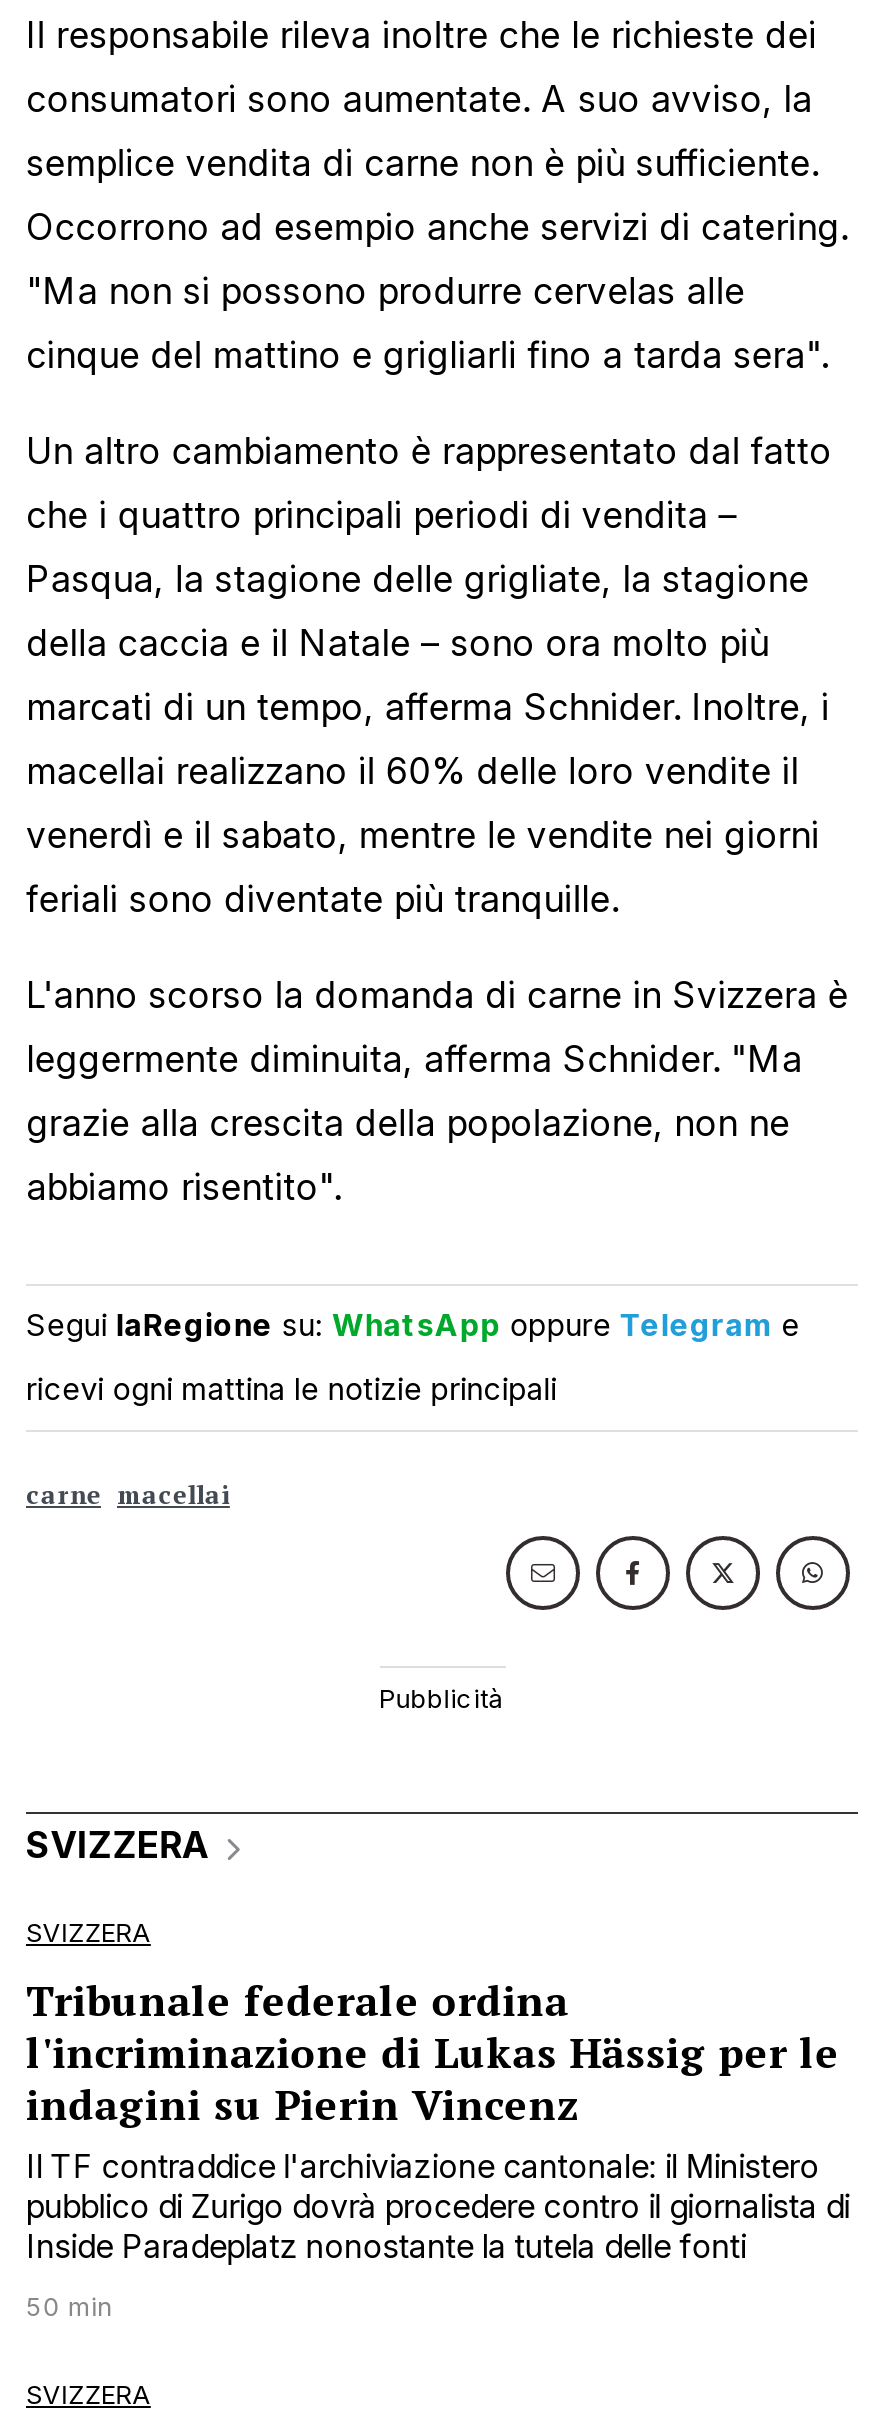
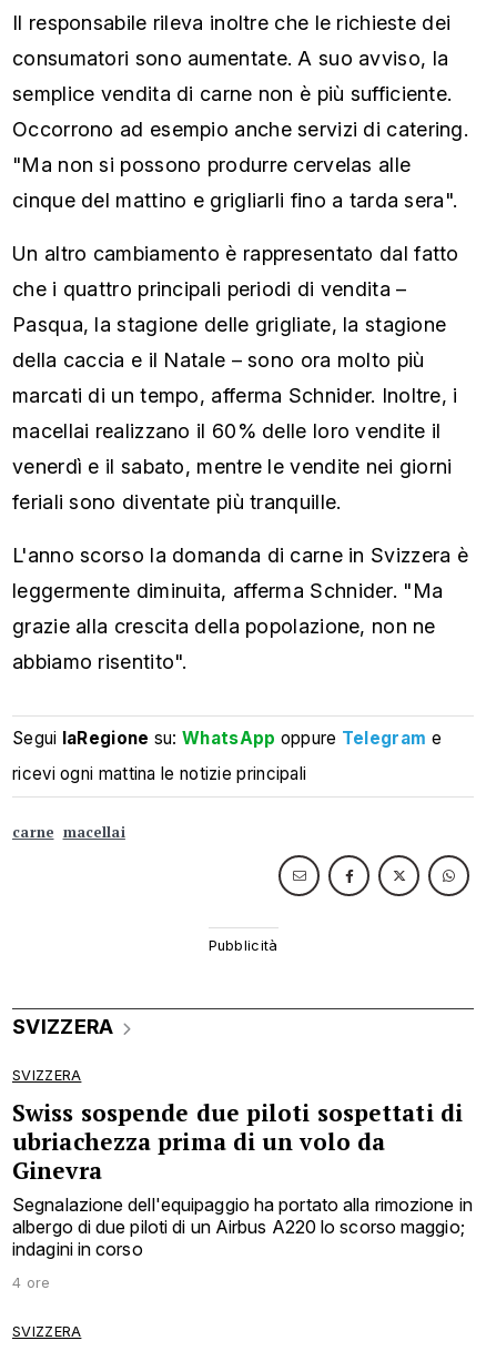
- Tribunale federale ordina
- l'incriminazione di Lukas Hässig per le
- indagini su Pierin Vincenz
- Il TF contraddice l'archiviazione cantonale: il Ministero
- pubblico di Zurigo dovrà procedere contro il giornalista di
- Inside Paradeplatz nonostante la tutela delle fonti
+ Swiss sospende due piloti sospettati di
+ ubriachezza prima di un volo da
+ Ginevra
+ Segnalazione dell'equipaggio ha portato alla rimozione in
+ albergo di due piloti di un Airbus A220 lo scorso maggio;
+ indagini in corso

- 50 min
+ 4 ore
